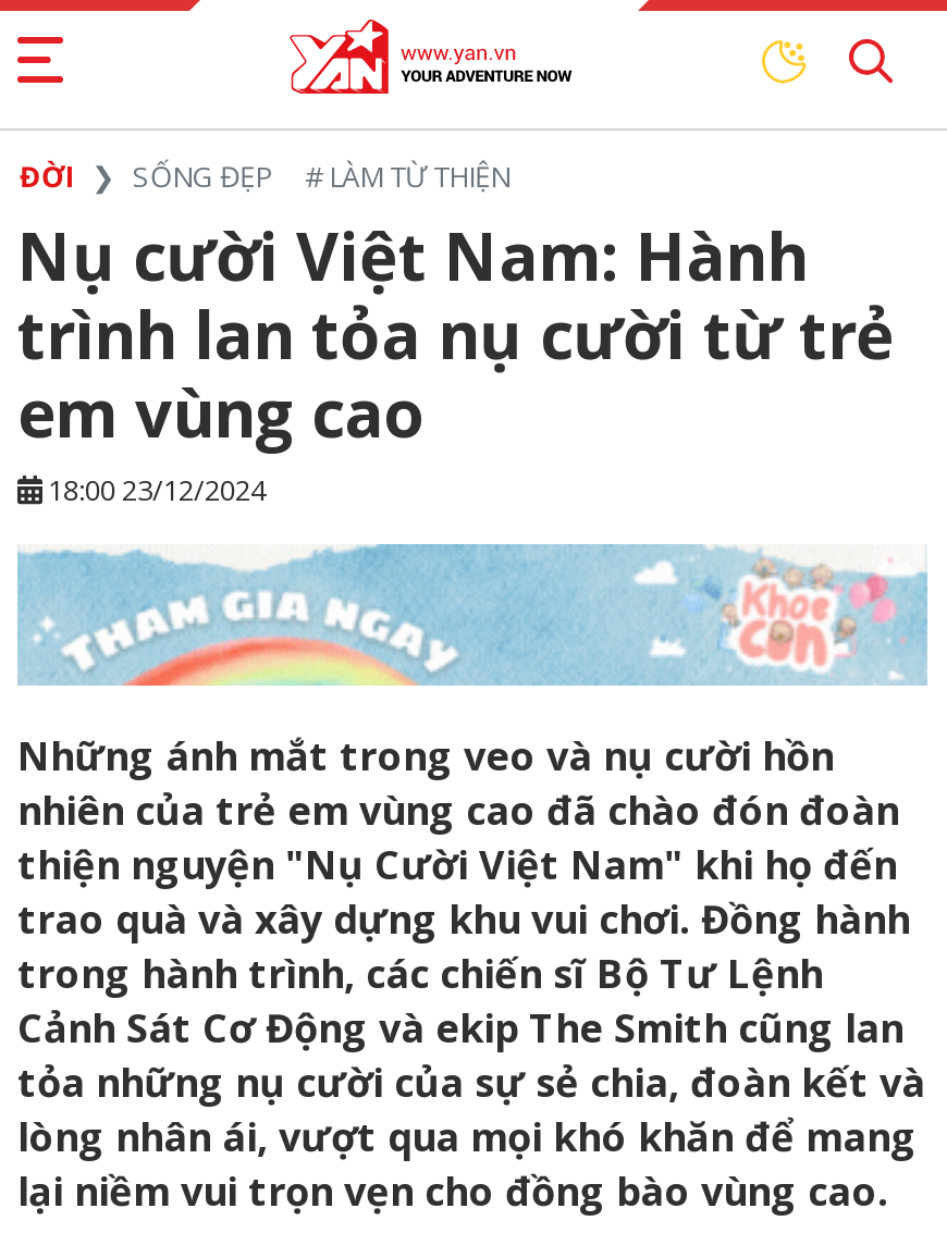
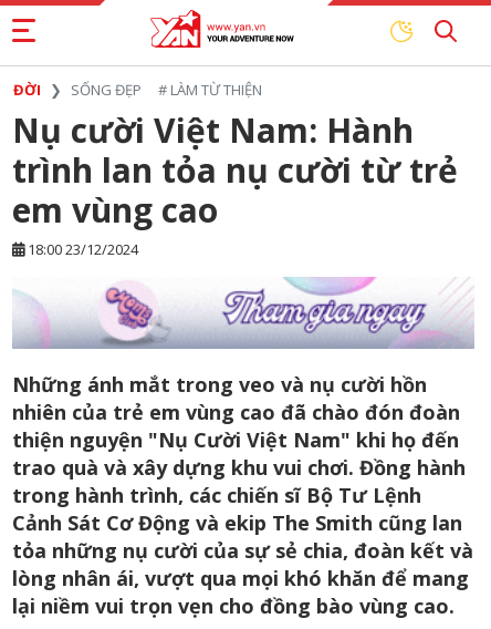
- [image]
+ [image]
